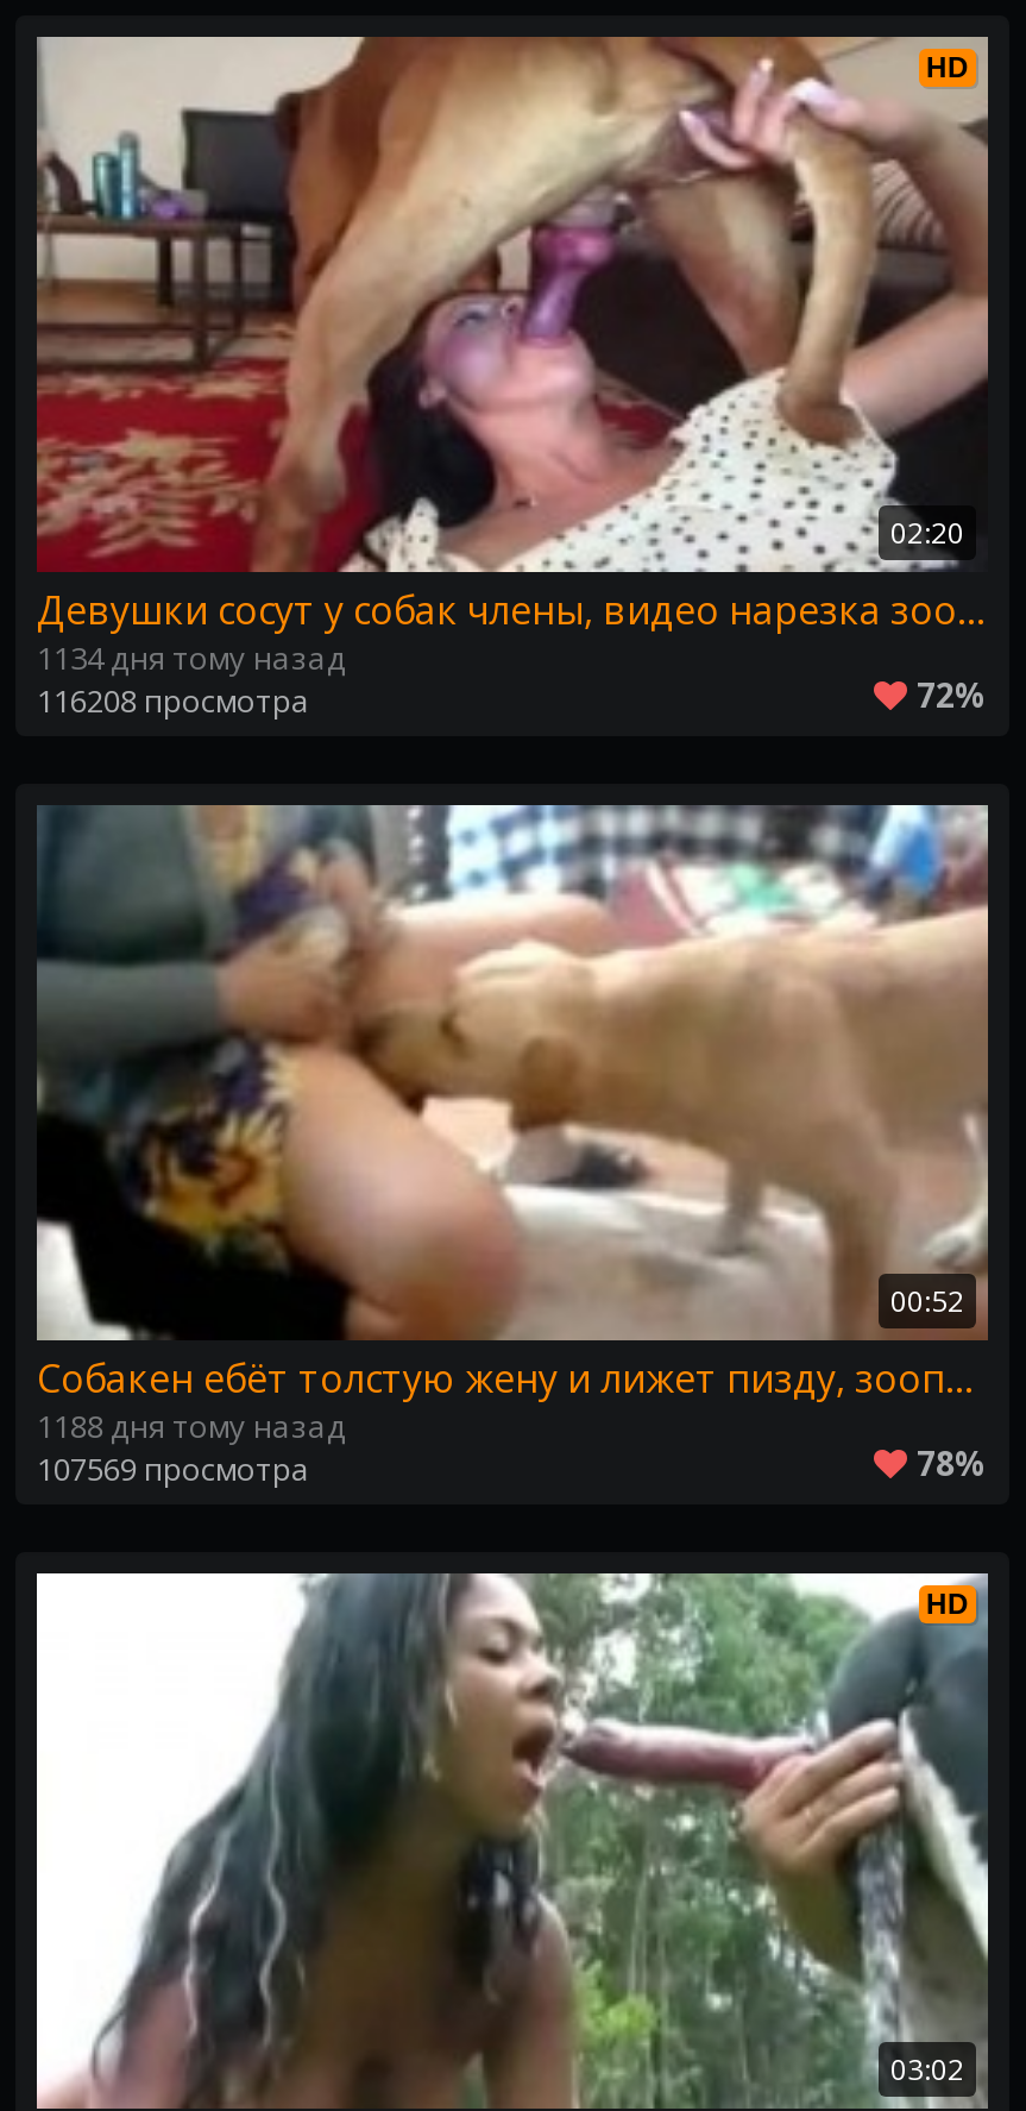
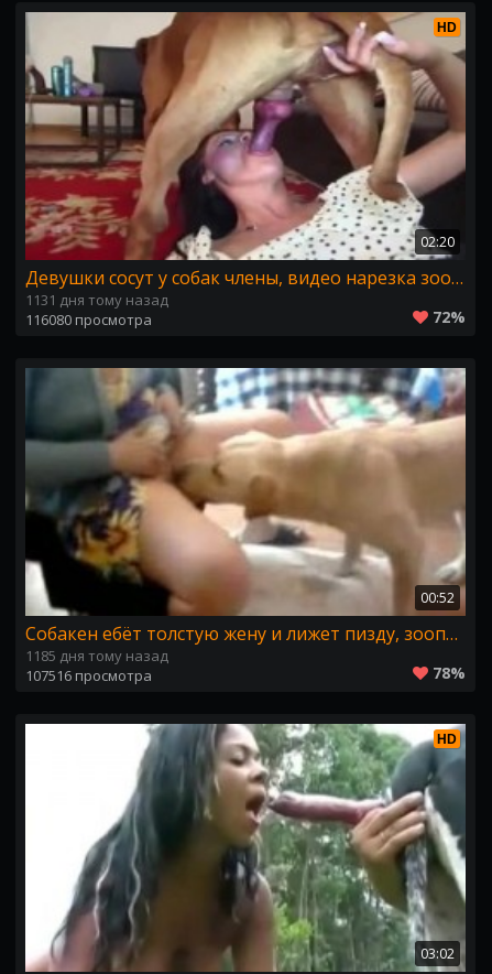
- 1134 дня тому назад
+ 1131 дня тому назад

- 116208 просмотра
+ 116080 просмотра

- 1188 дня тому назад
+ 1185 дня тому назад

- 107569 просмотра
+ 107516 просмотра
